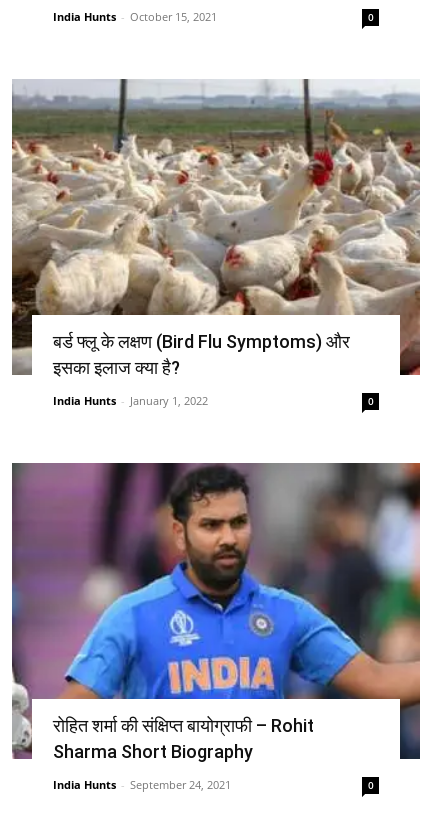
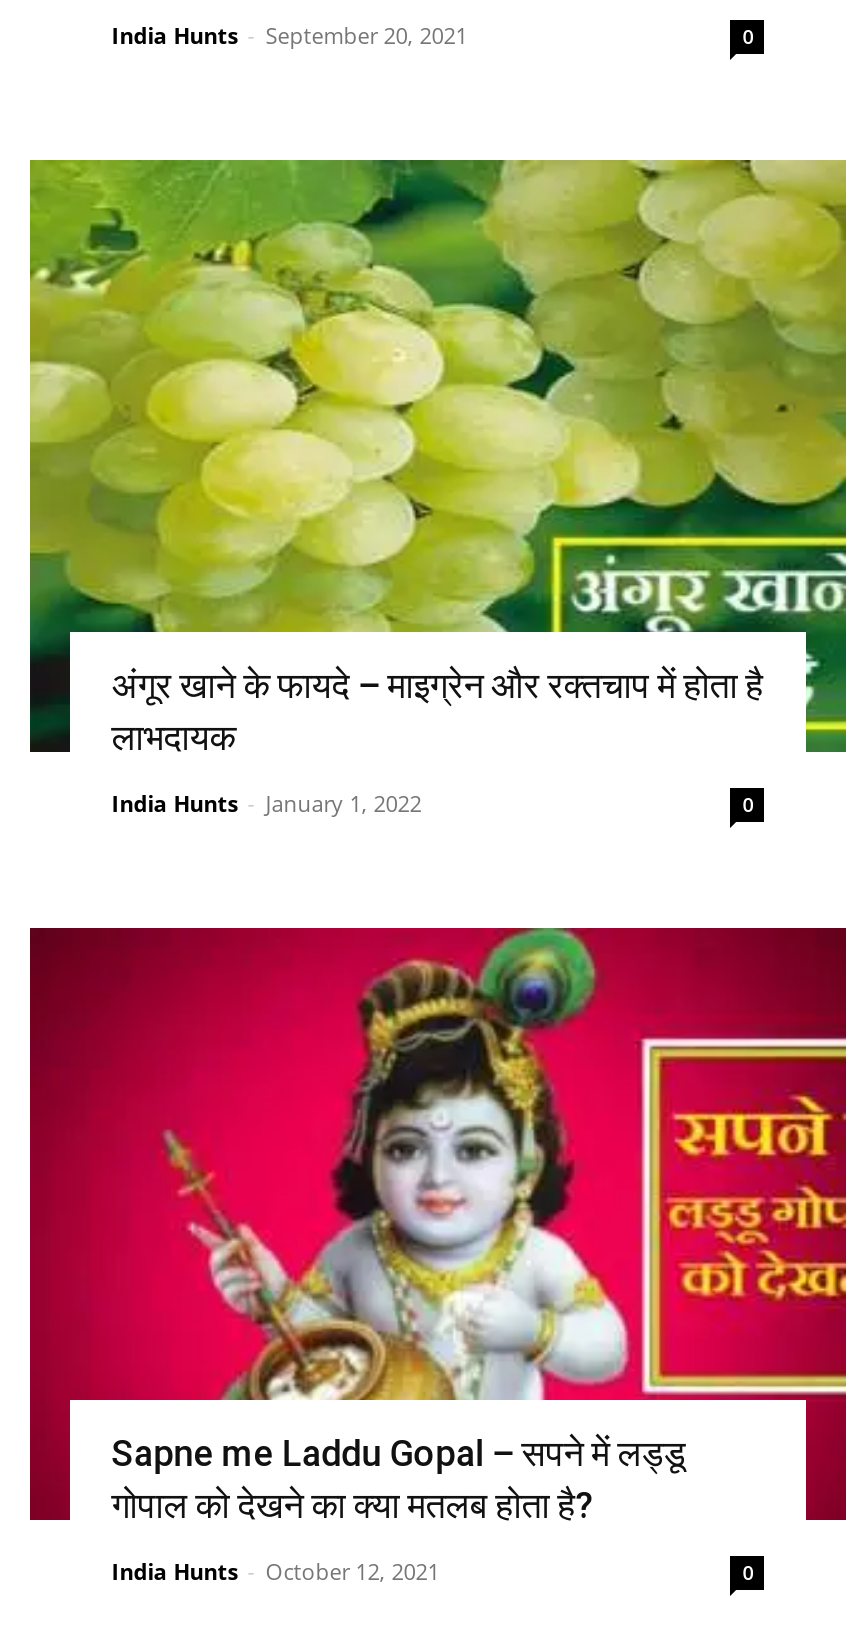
- India Hunts - October 15, 2021
+ India Hunts - September 20, 2021

- [image]
- बर्ड फ्लू के लक्षण (Bird Flu Symptoms) और
- इसका इलाज क्या है?
+ [image]
+ अंगूर खाने के फायदे – माइग्रेन और रक्तचाप में होता है
+ लाभदायक

- [image]
- रोहित शर्मा की संक्षिप्त बायोग्राफी – Rohit
- Sharma Short Biography
+ [image]
+ Sapne me Laddu Gopal – सपने में लड्डू
+ गोपाल को देखने का क्या मतलब होता है?

- India Hunts - September 24, 2021
+ India Hunts - October 12, 2021
